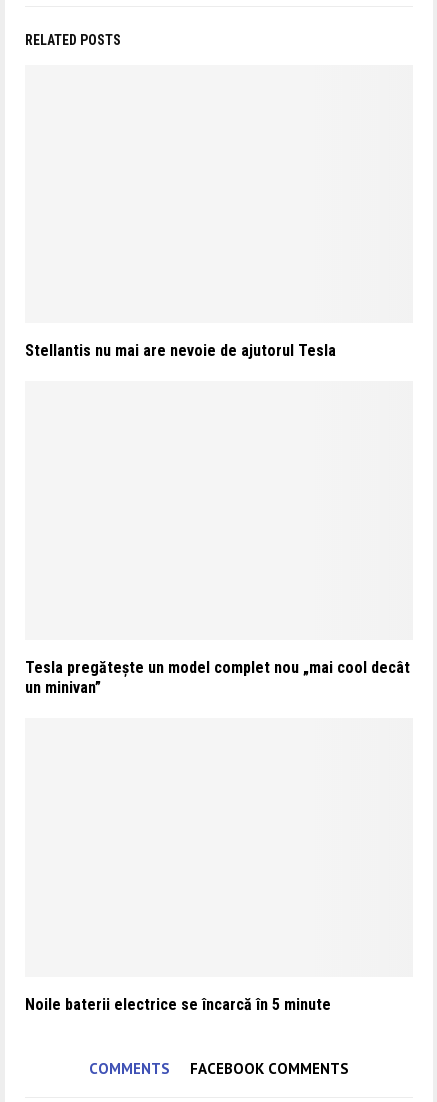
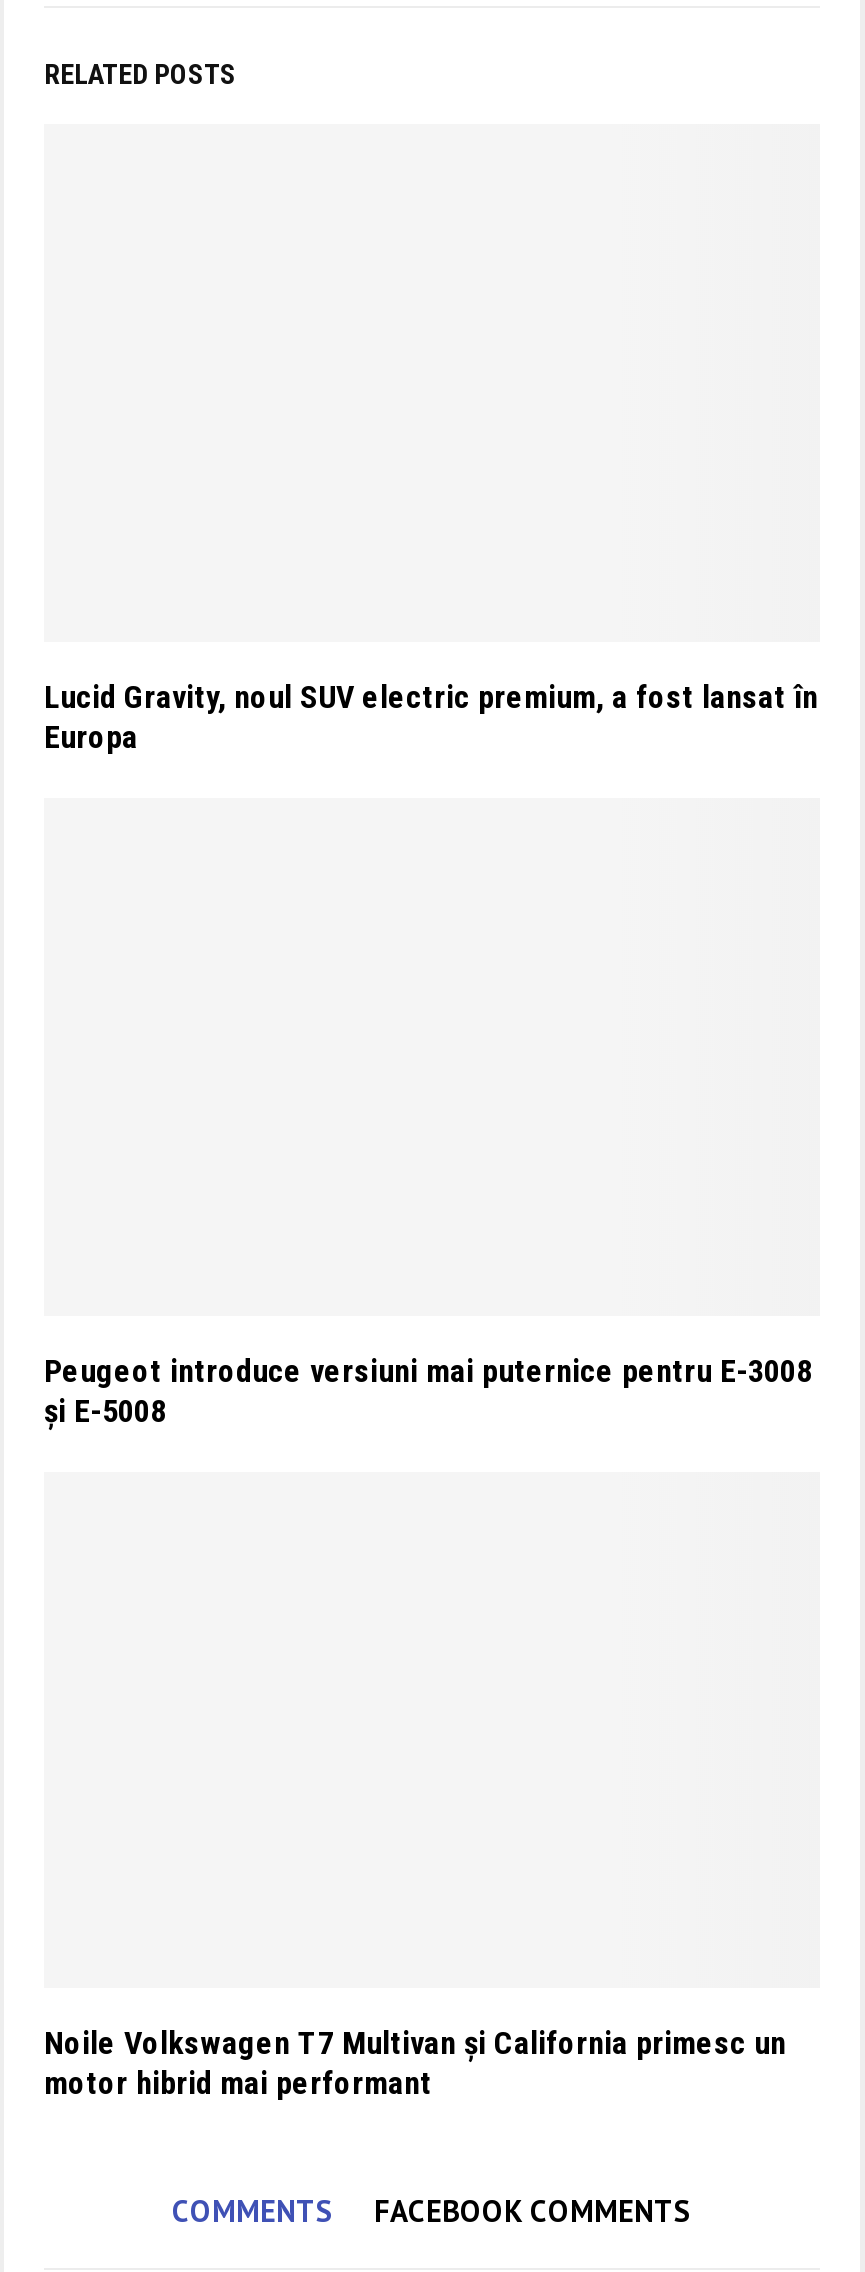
- Stellantis nu mai are nevoie de ajutorul Tesla
+ Lucid Gravity, noul SUV electric premium, a fost lansat în
+ Europa

- Tesla pregătește un model complet nou „mai cool decât
- un minivan”
+ Peugeot introduce versiuni mai puternice pentru E-3008
+ și E-5008

- Noile baterii electrice se încarcă în 5 minute
+ Noile Volkswagen T7 Multivan și California primesc un
+ motor hibrid mai performant
